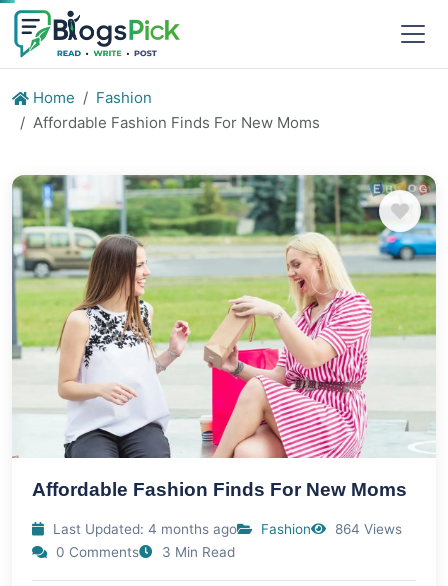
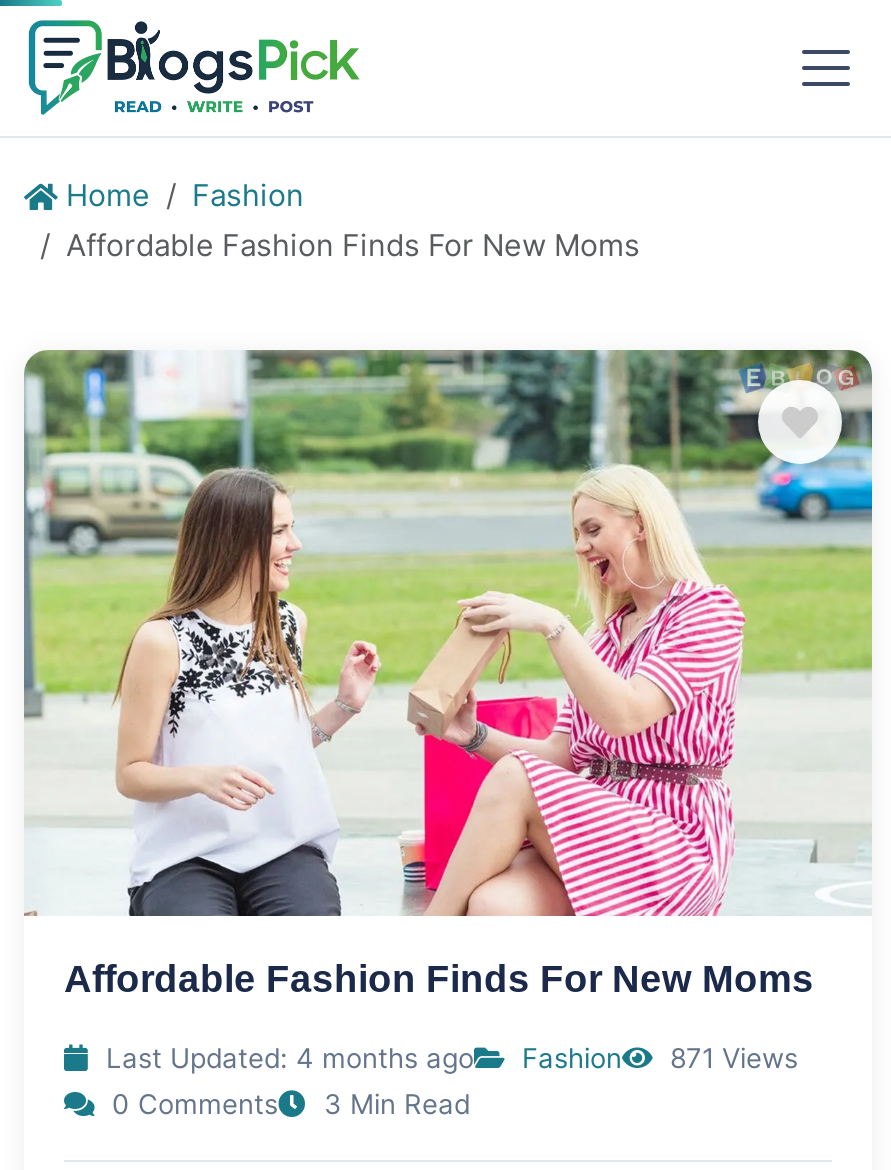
- Last Updated: 4 months ago Fashion 864 Views
+ Last Updated: 4 months ago Fashion 871 Views
